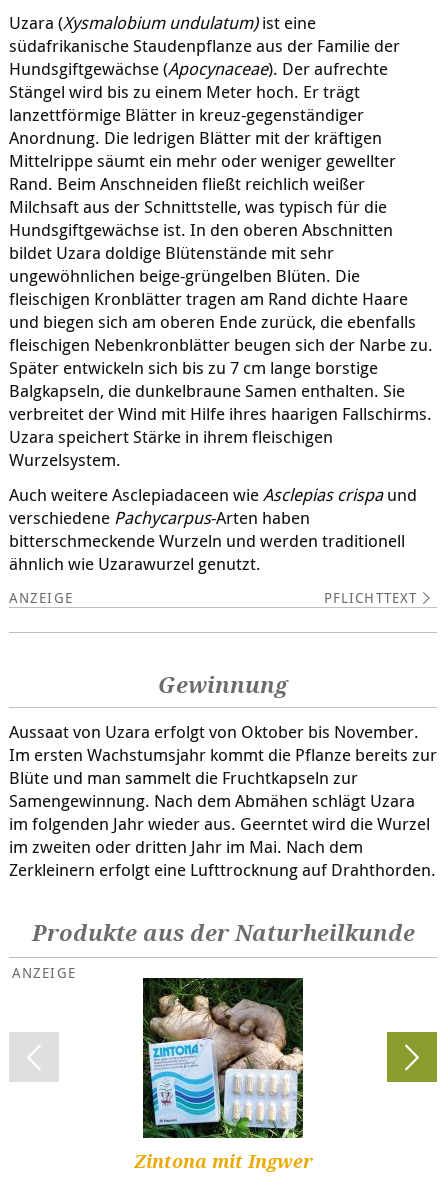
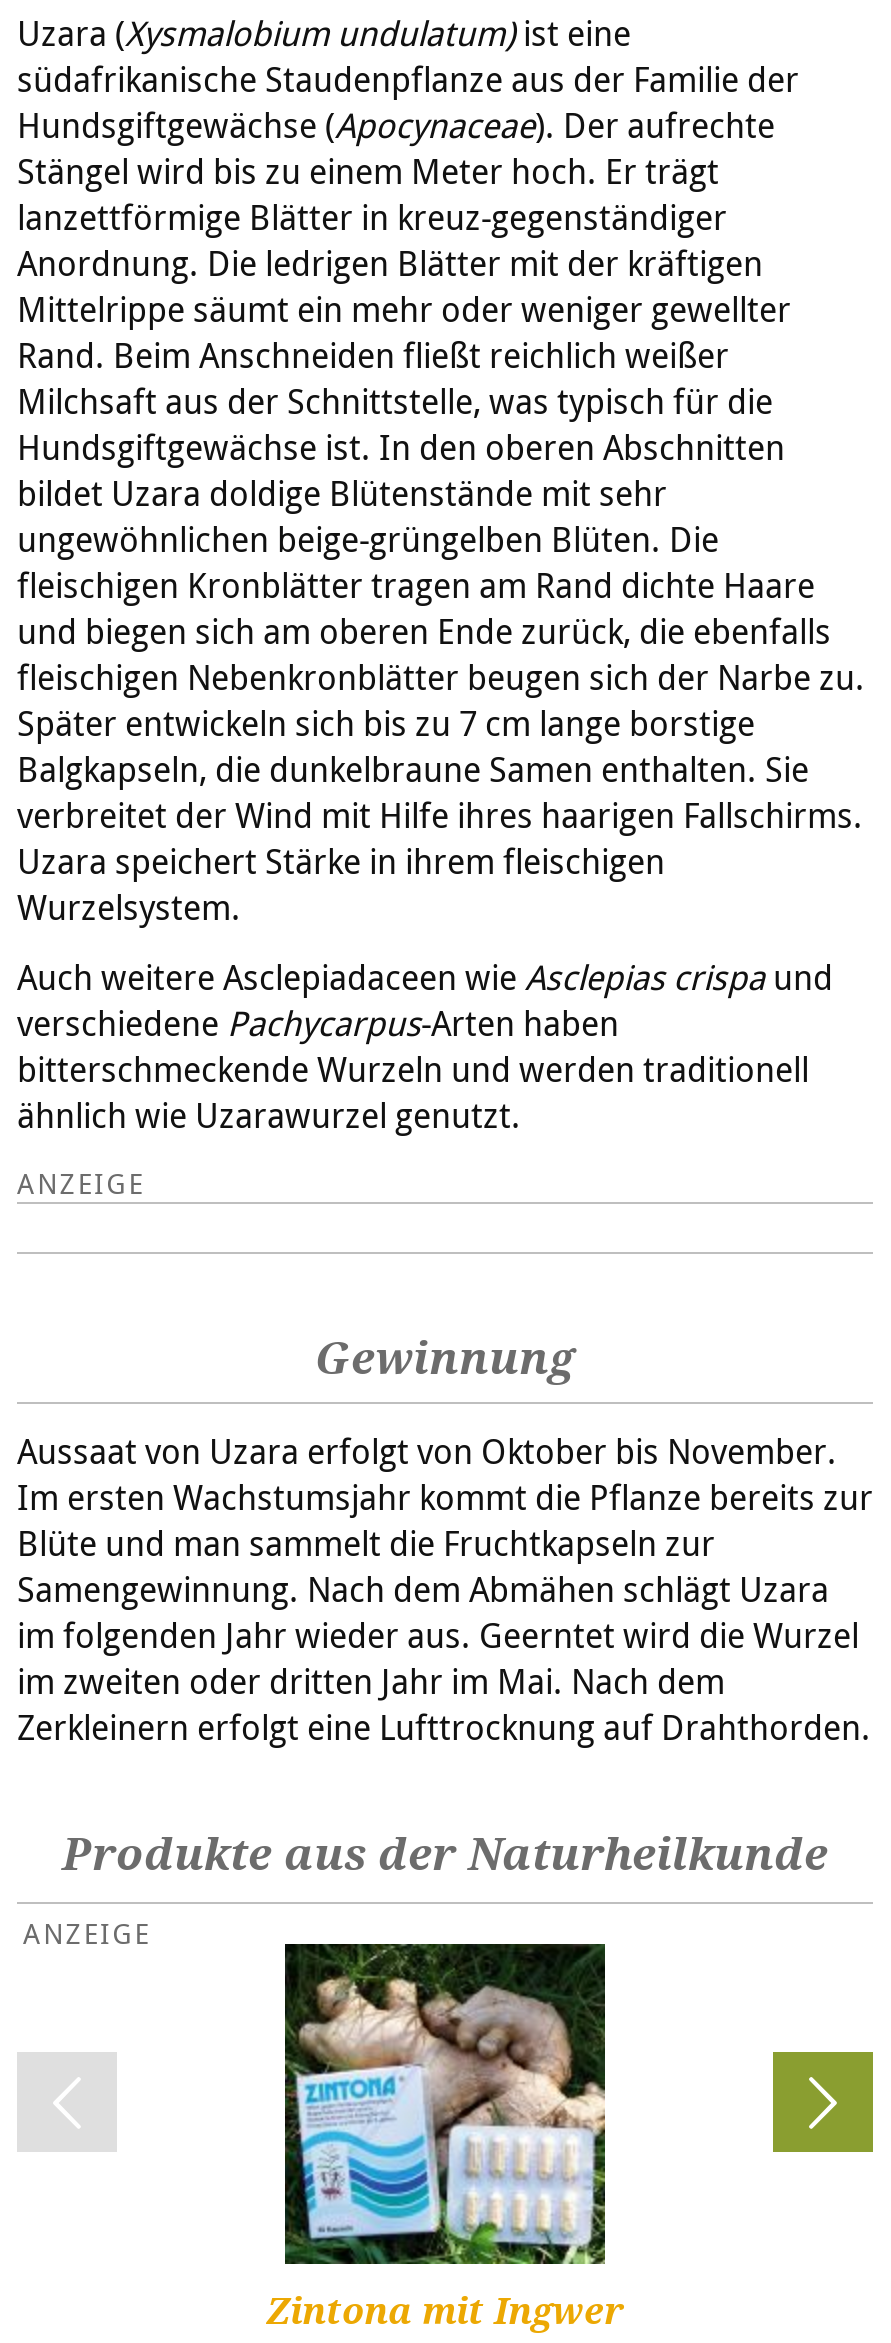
- PFLICHTTEXT
